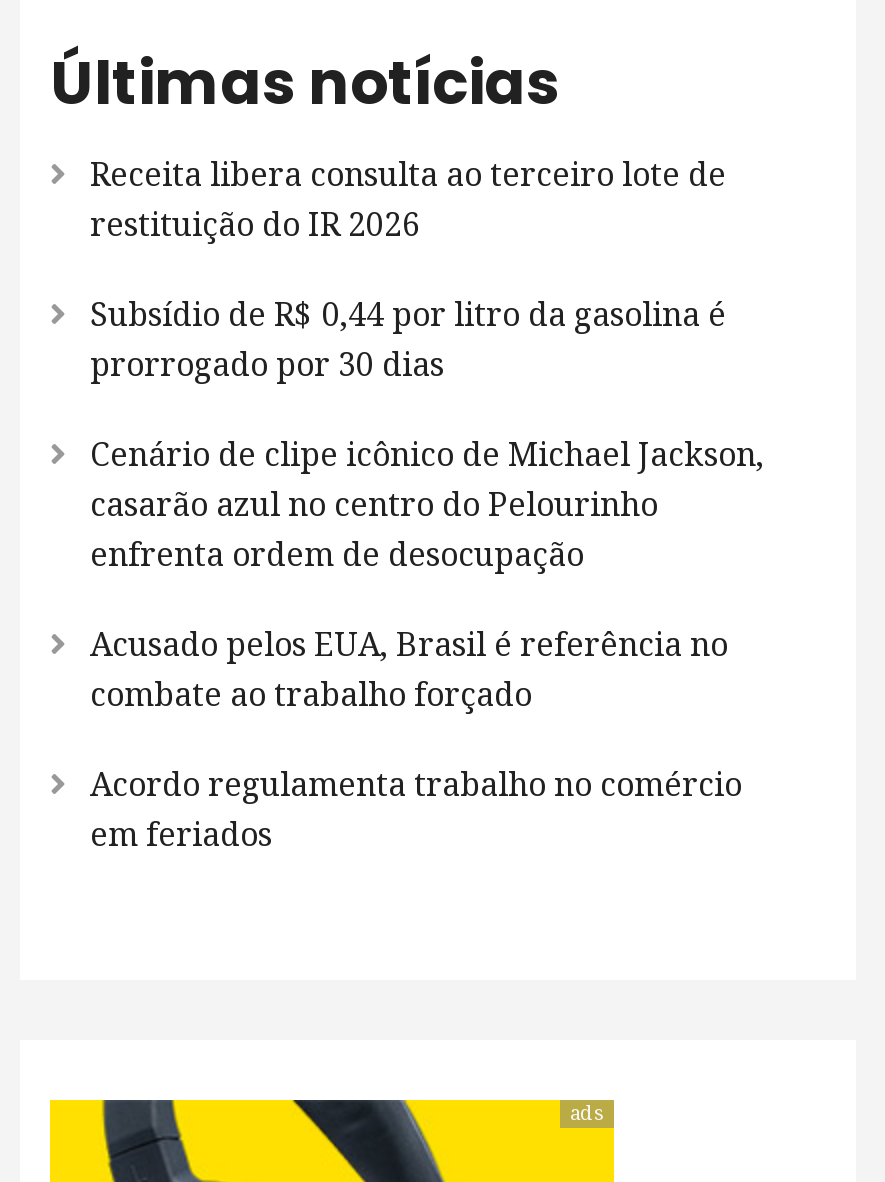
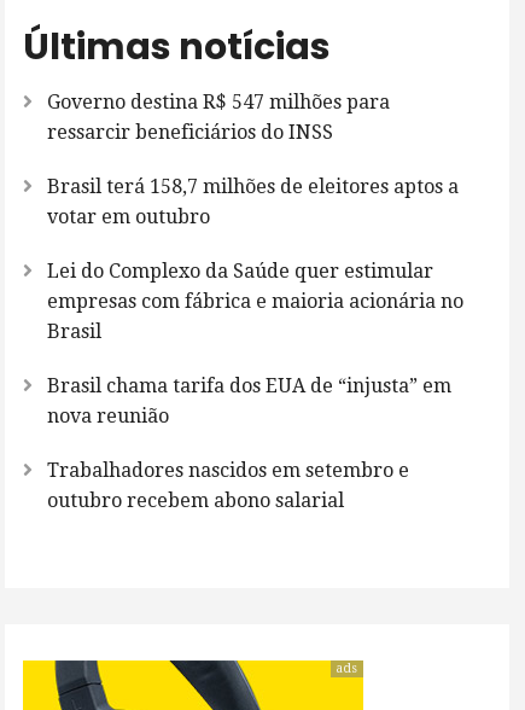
- Receita libera consulta ao terceiro lote de
- restituição do IR 2026
+ Governo destina R$ 547 milhões para
+ ressarcir beneficiários do INSS

- Subsídio de R$ 0,44 por litro da gasolina é
- prorrogado por 30 dias
+ Brasil terá 158,7 milhões de eleitores aptos a
+ votar em outubro

- Cenário de clipe icônico de Michael Jackson,
- casarão azul no centro do Pelourinho
- enfrenta ordem de desocupação
+ Lei do Complexo da Saúde quer estimular
+ empresas com fábrica e maioria acionária no
+ Brasil

- Acusado pelos EUA, Brasil é referência no
- combate ao trabalho forçado
+ Brasil chama tarifa dos EUA de “injusta” em
+ nova reunião

- Acordo regulamenta trabalho no comércio
- em feriados
+ Trabalhadores nascidos em setembro e
+ outubro recebem abono salarial
